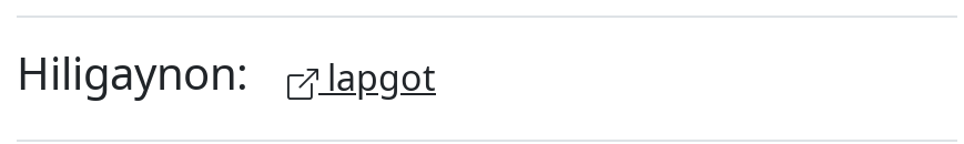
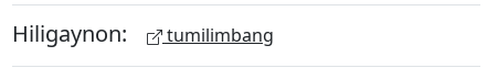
- lapgot
+ tumilimbang
